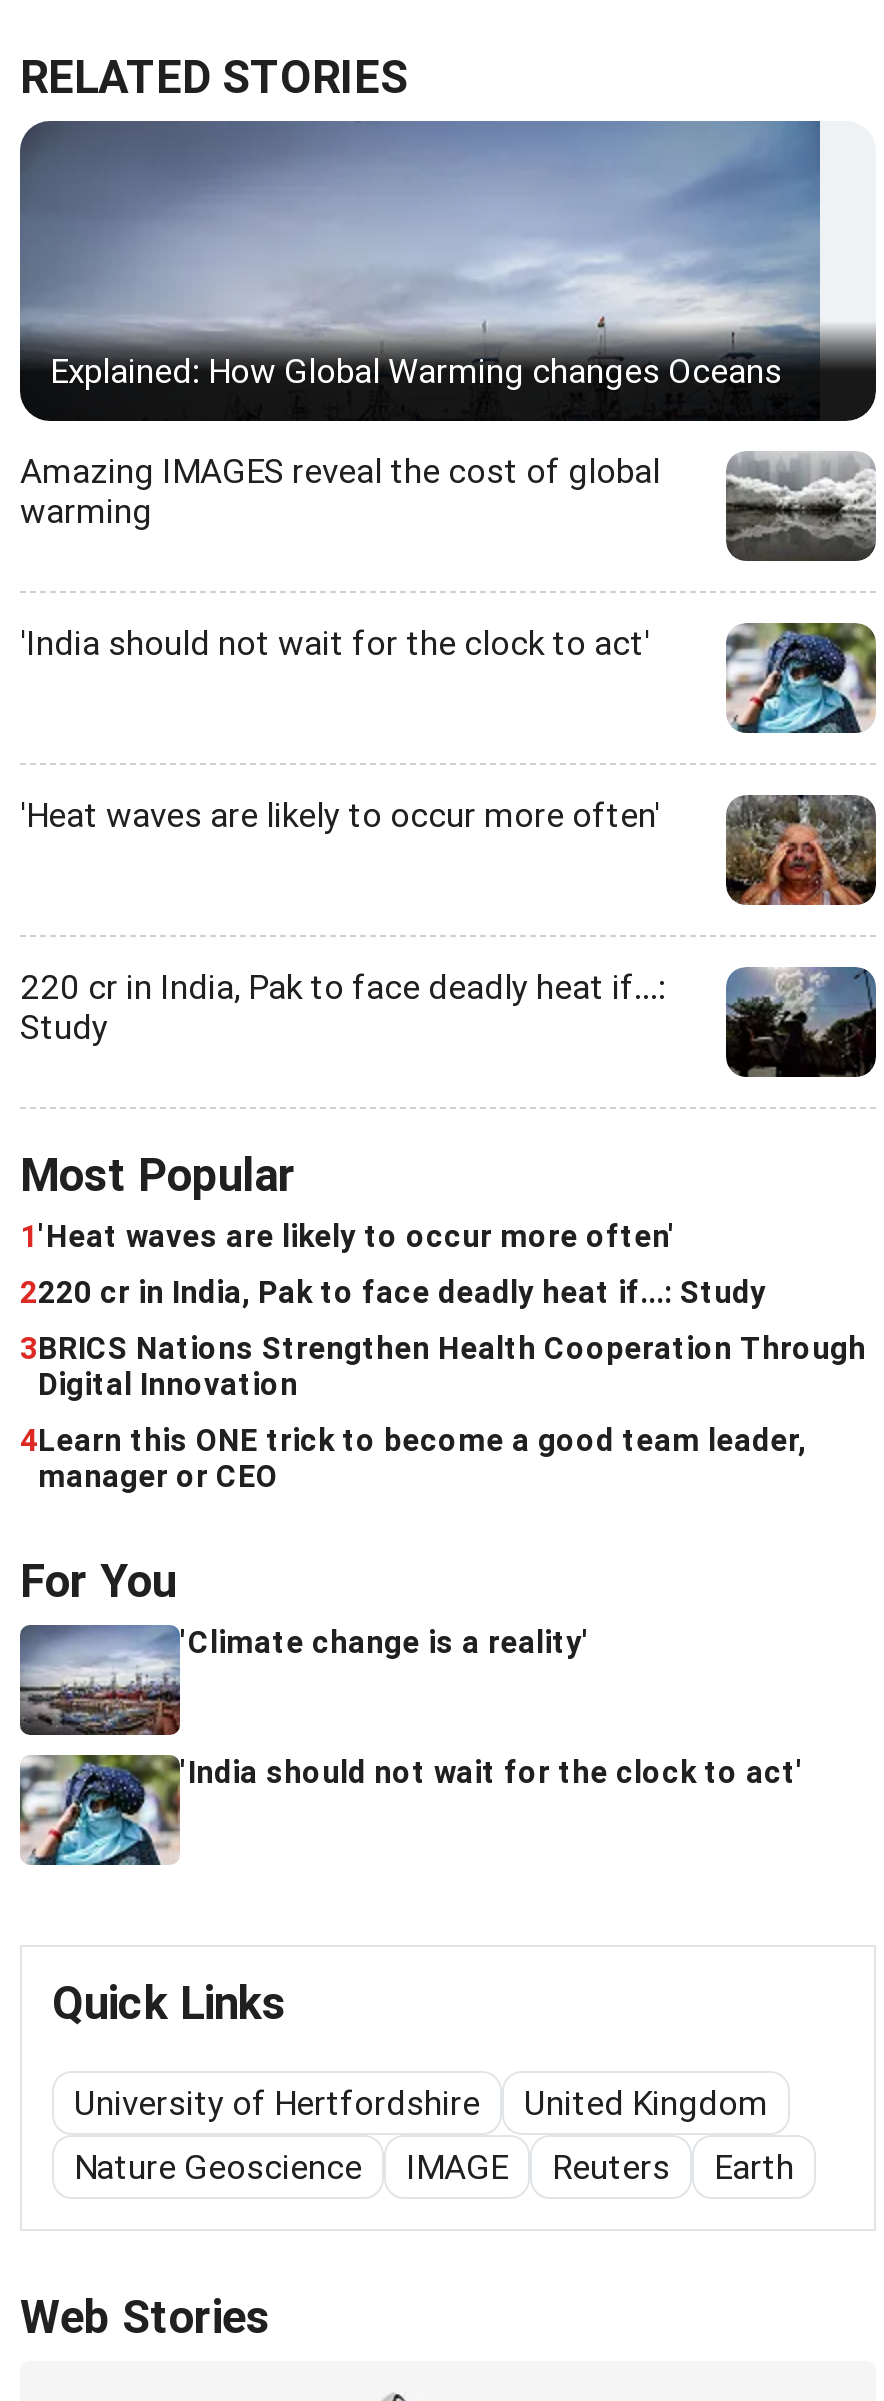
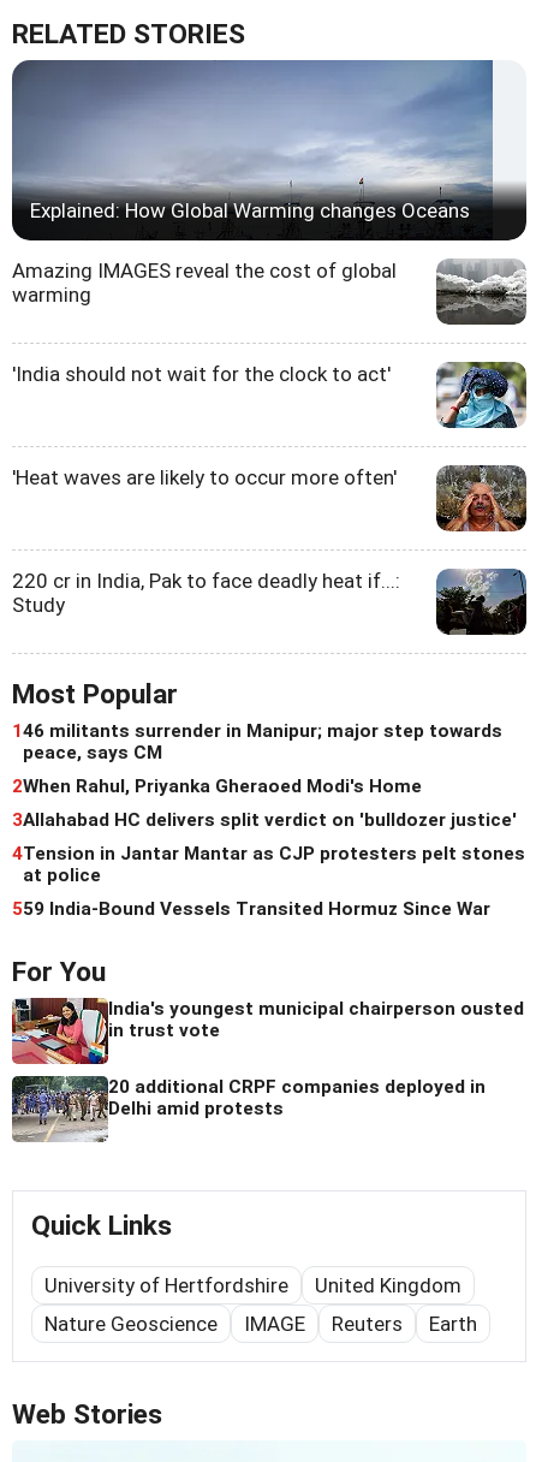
- 1 'Heat waves are likely to occur more often'
- 2220 cr in India, Pak to face deadly heat if...: Study
- 3BRICS Nations Strengthen Health Cooperation Through
- Digital Innovation
- 4Learn this ONE trick to become a good team leader,
- manager or CEO
+ 146 militants surrender in Manipur; major step towards
+ peace, says CM
+ 2When Rahul, Priyanka Gheraoed Modi's Home
+ 3Allahabad HC delivers split verdict on 'bulldozer justice'
+ 4Tension in Jantar Mantar as CJP protesters pelt stones
+ at police
+ 559 India-Bound Vessels Transited Hormuz Since War

- [image]
- 'Climate change is a reality'
+ [image]
+ India's youngest municipal chairperson ousted
+ in trust vote

- [image]
- 'India should not wait for the clock to act'
+ [image]
+ 20 additional CRPF companies deployed in
+ Delhi amid protests
